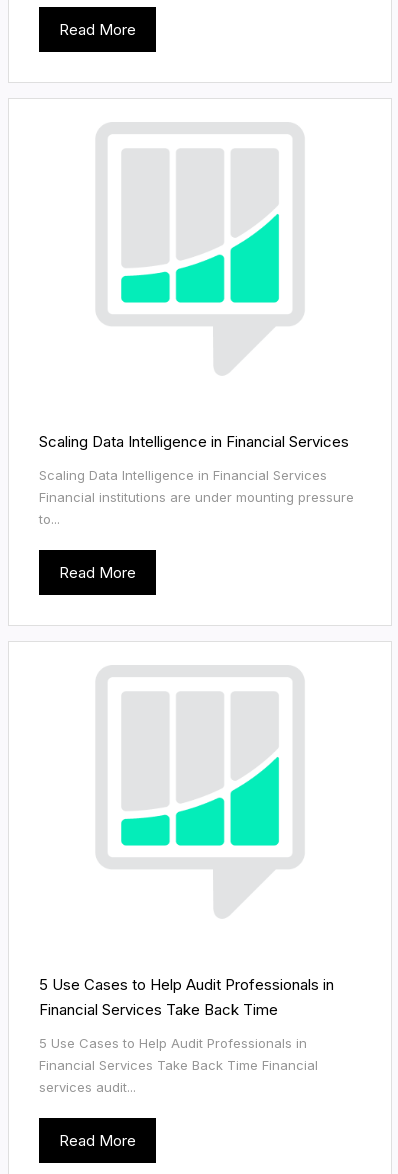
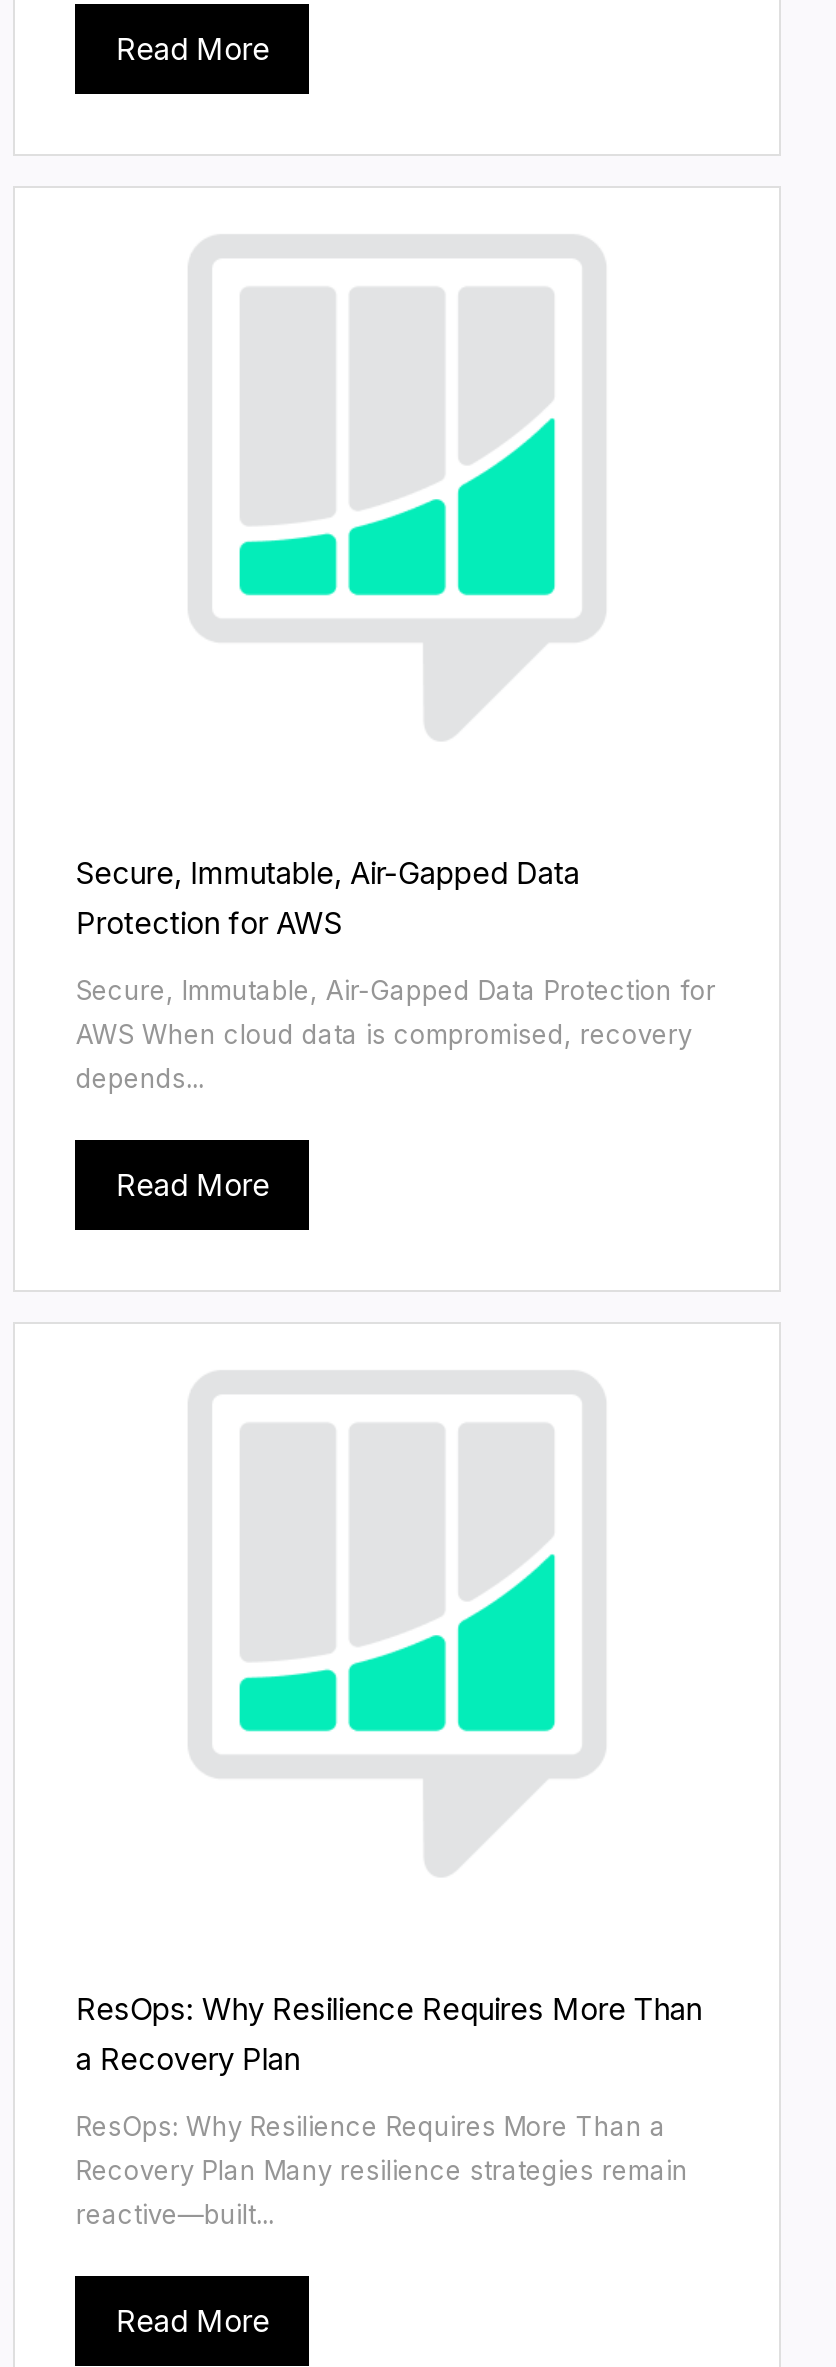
- Scaling Data Intelligence in Financial Services
+ Secure, Immutable, Air-Gapped Data
+ Protection for AWS

- Scaling Data Intelligence in Financial Services
- Financial institutions are under mounting pressure
- to...
+ Secure, Immutable, Air-Gapped Data Protection for
+ AWS When cloud data is compromised, recovery
+ depends...

- 5 Use Cases to Help Audit Professionals in
- Financial Services Take Back Time
+ ResOps: Why Resilience Requires More Than
+ a Recovery Plan

- 5 Use Cases to Help Audit Professionals in
- Financial Services Take Back Time Financial
- services audit...
+ ResOps: Why Resilience Requires More Than a
+ Recovery Plan Many resilience strategies remain
+ reactive—built...
